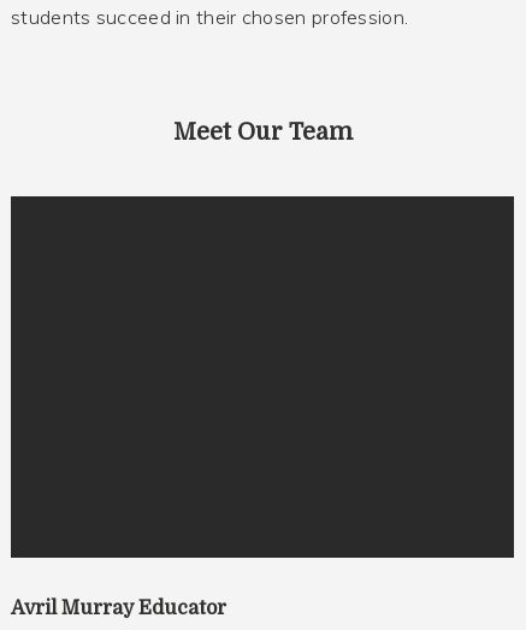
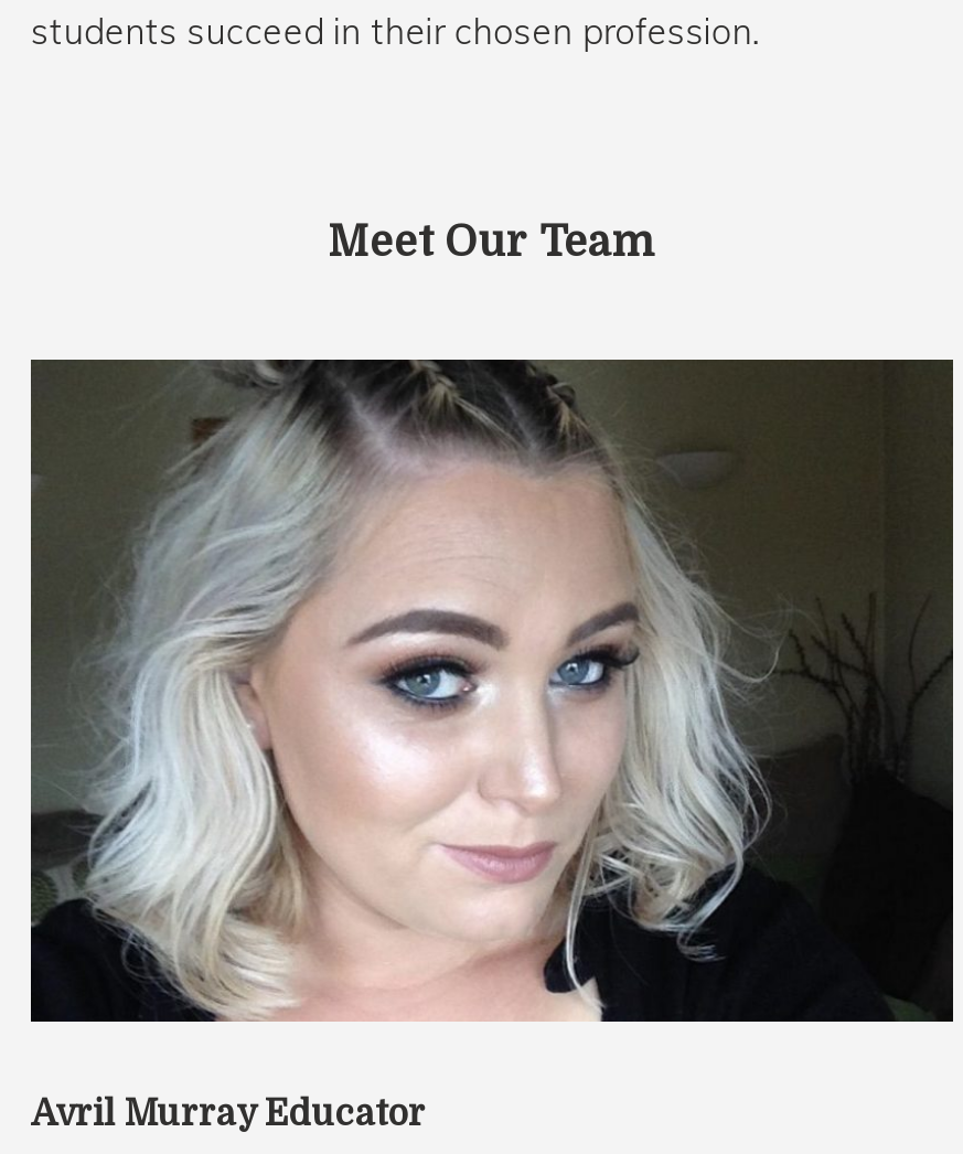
+ [image]
